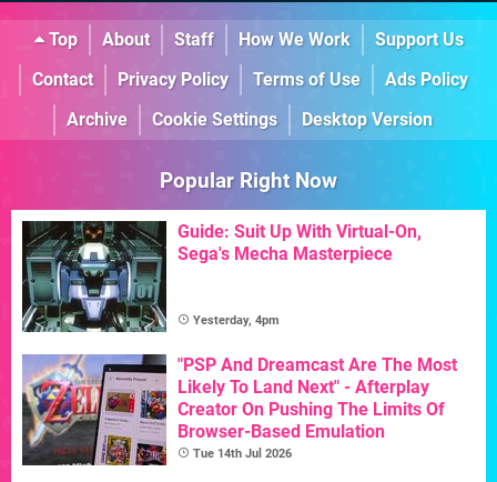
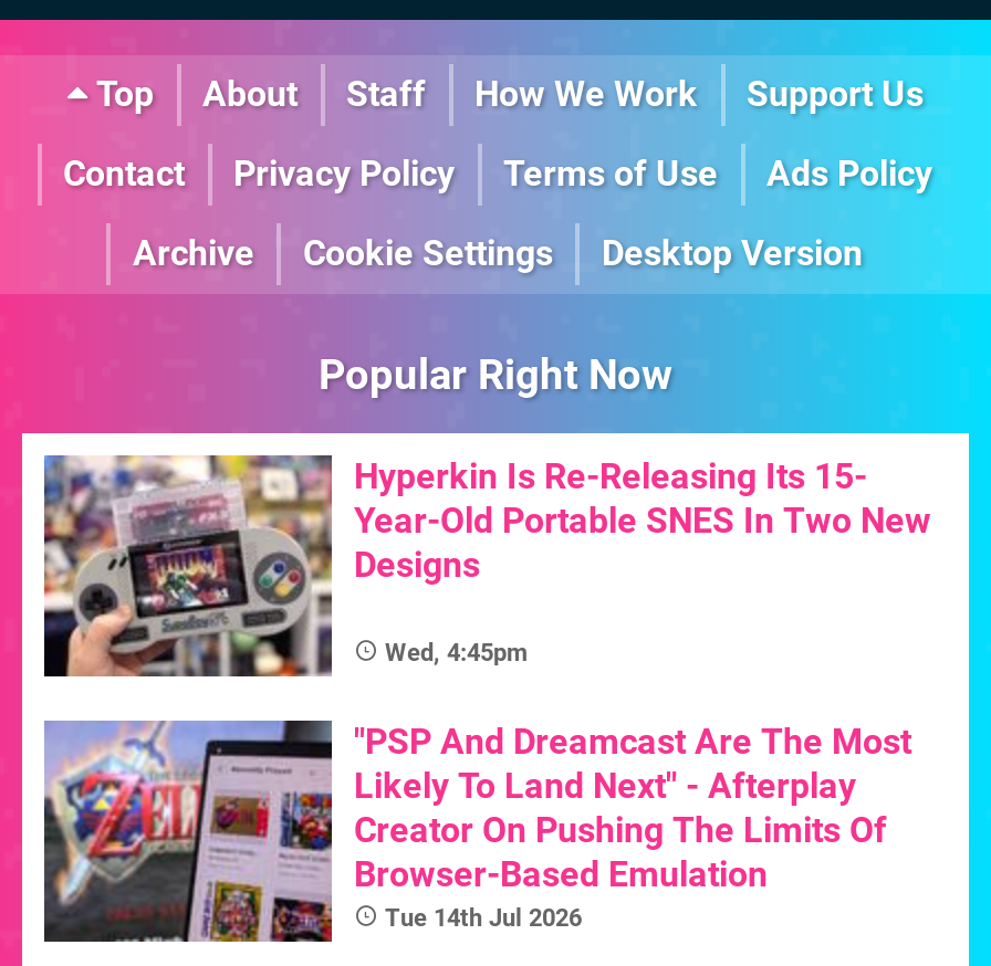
- [image]
- Guide: Suit Up With Virtual-On,
- Sega's Mecha Masterpiece
+ [image]
+ Hyperkin Is Re-Releasing Its 15-
+ Year-Old Portable SNES In Two New
+ Designs

- Yesterday, 4pm
+ Wed, 4:45pm
